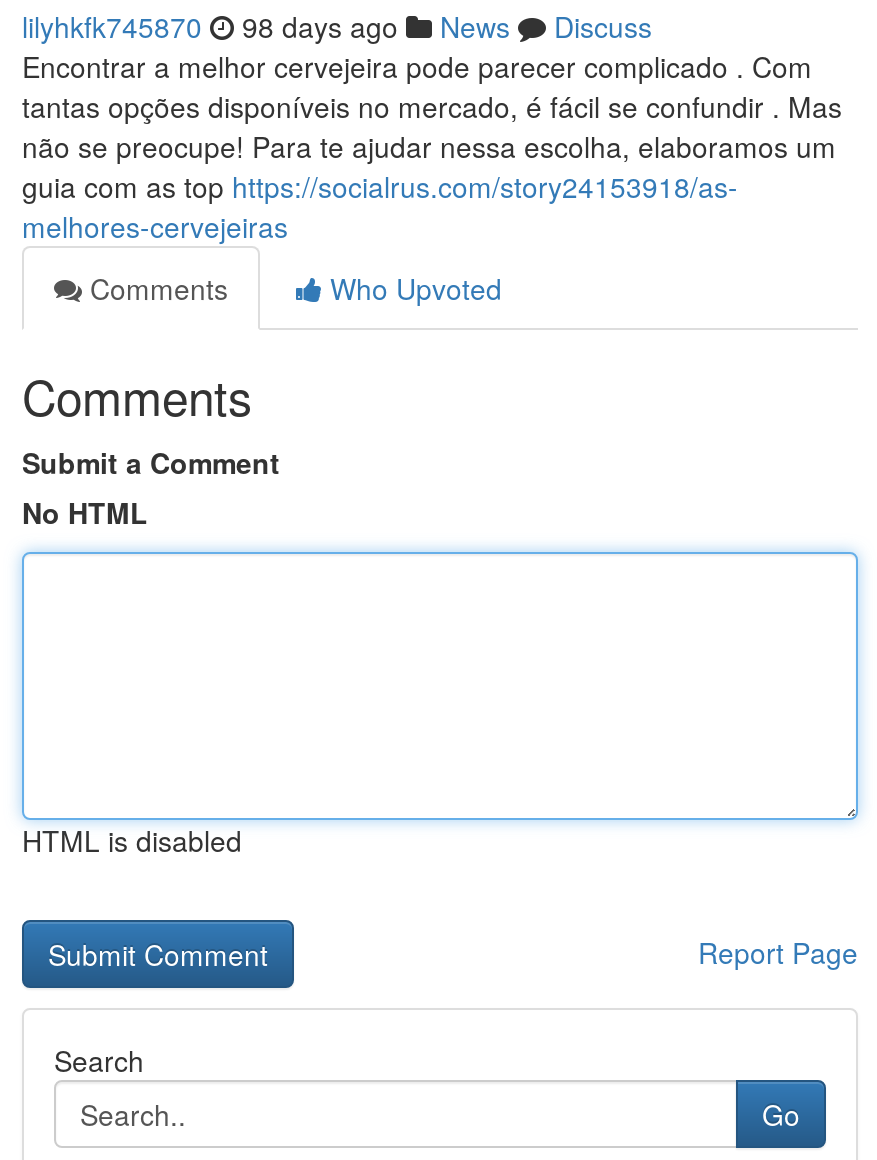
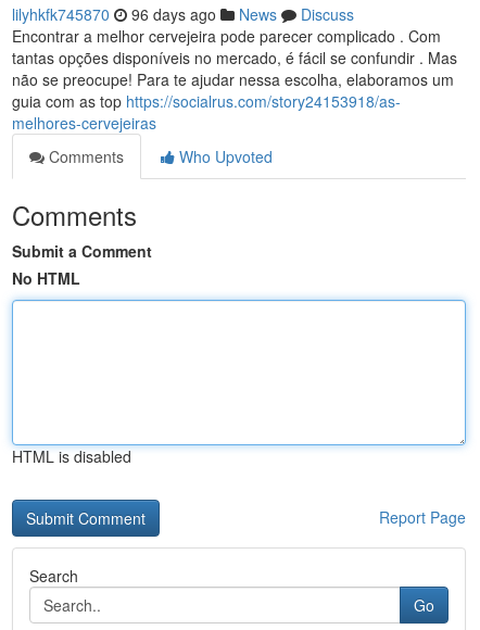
- lilyhkfk745870 98 days ago News Discuss
+ lilyhkfk745870 96 days ago News Discuss
